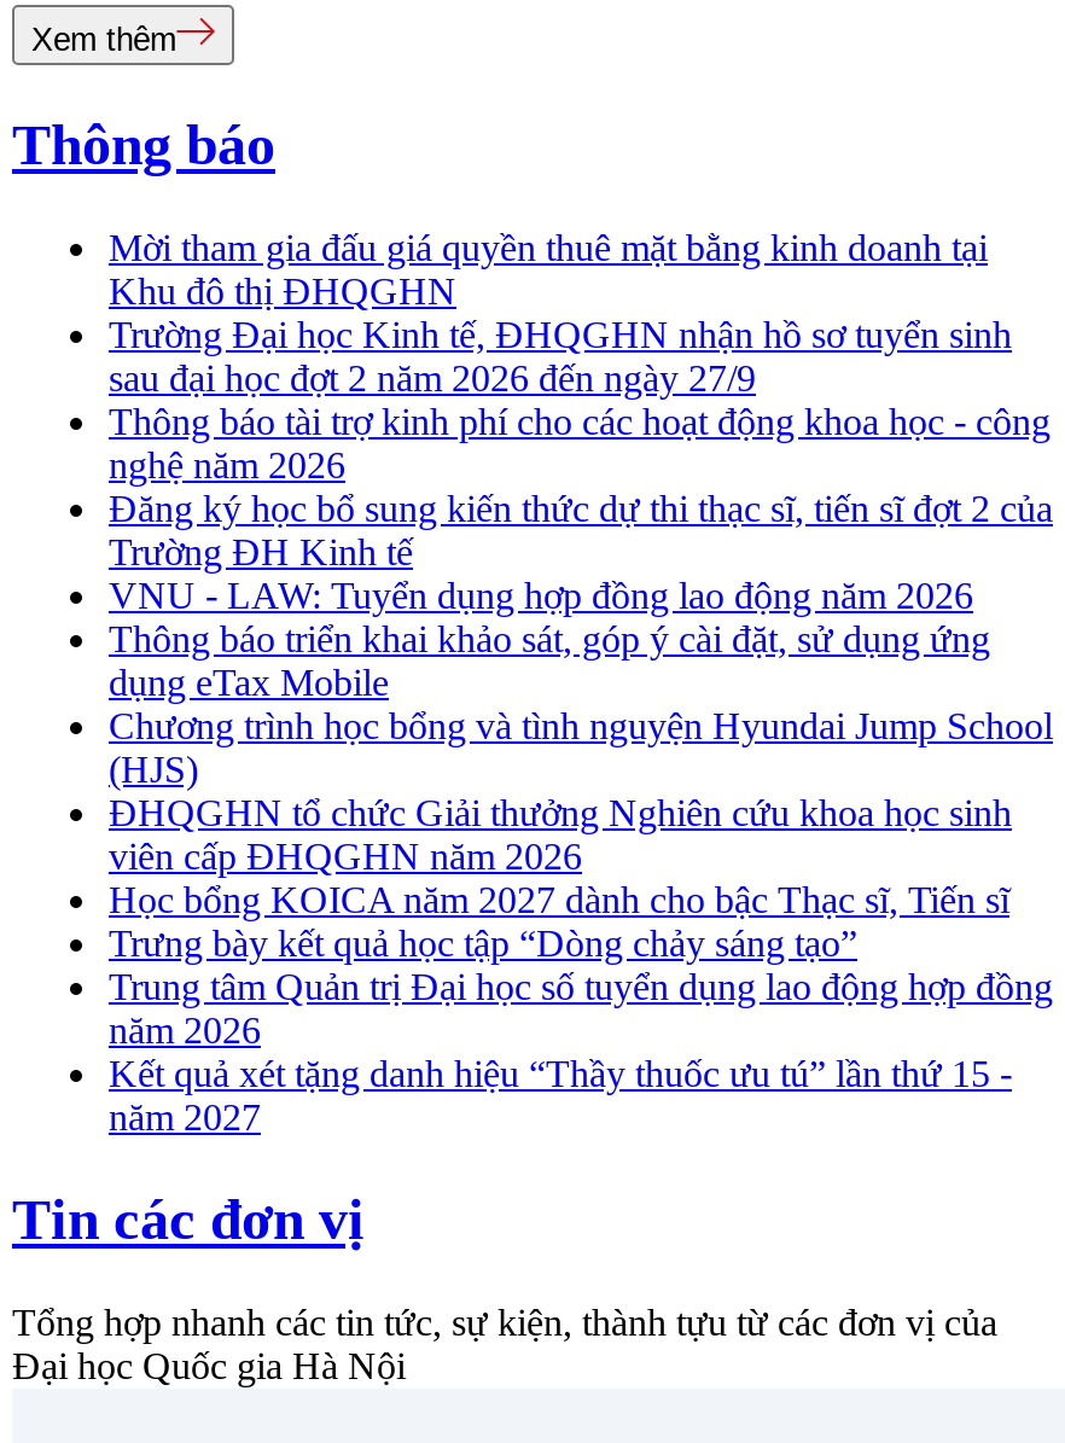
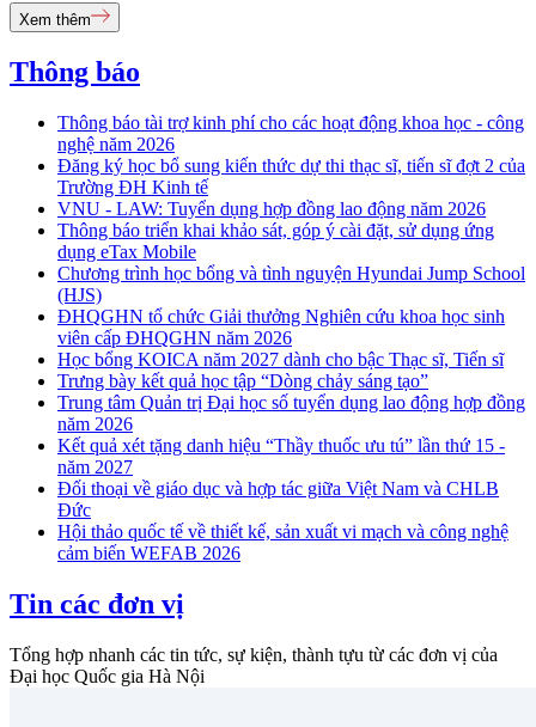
- Mời tham gia đấu giá quyền thuê mặt bằng kinh doanh tại
- Khu đô thị ĐHQGHN
- Trường Đại học Kinh tế, ĐHQGHN nhận hồ sơ tuyển sinh
- sau đại học đợt 2 năm 2026 đến ngày 27/9

moved up: Thông báo tài trợ kinh phí cho các hoạt động khoa học - công | nghệ năm 2026 | Đăng ký học bổ sung kiến thức dự thi thạc sĩ, tiến sĩ đợt 2 của | ... | Kết quả xét tặng danh hiệu “Thầy thuốc ưu tú” lần thứ 15 - | năm 2027

+ Đối thoại về giáo dục và hợp tác giữa Việt Nam và CHLB
+ Đức
+ Hội thảo quốc tế về thiết kế, sản xuất vi mạch và công nghệ
+ cảm biến WEFAB 2026
